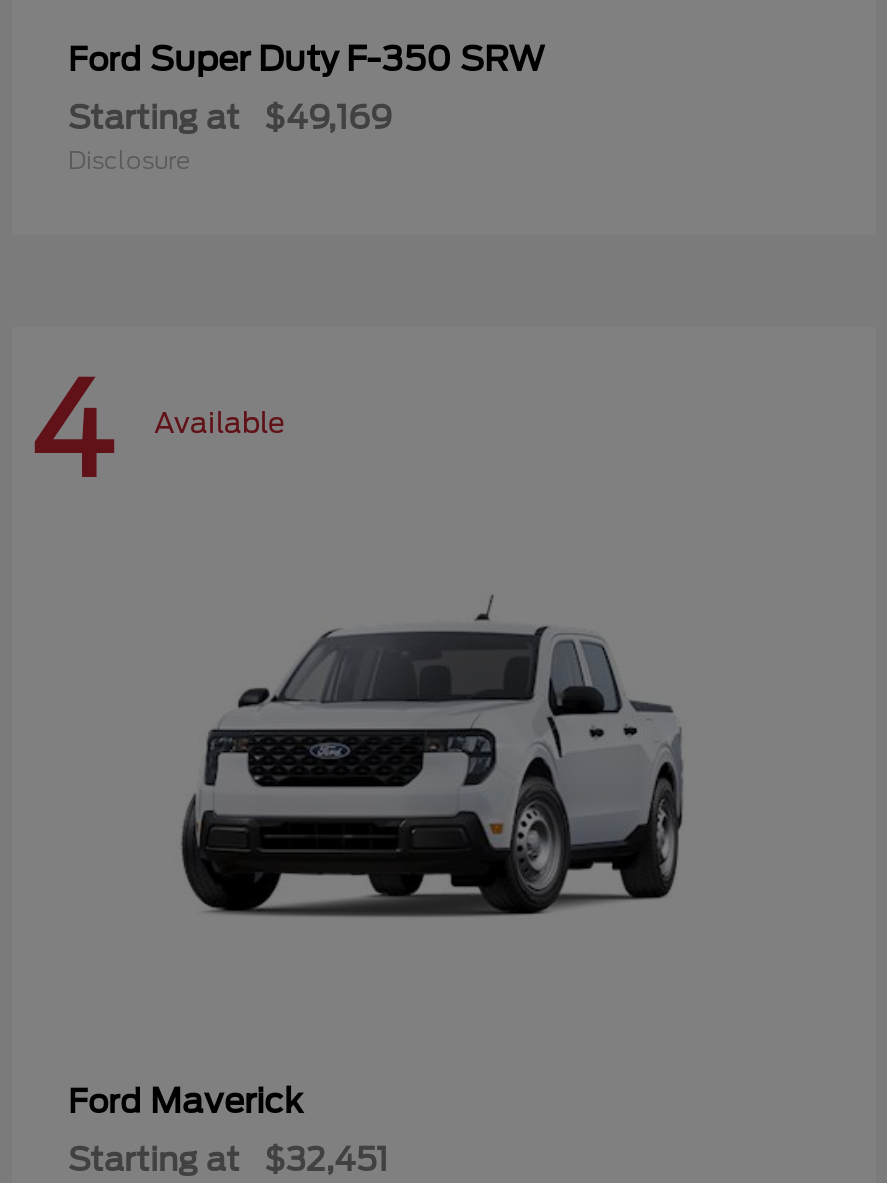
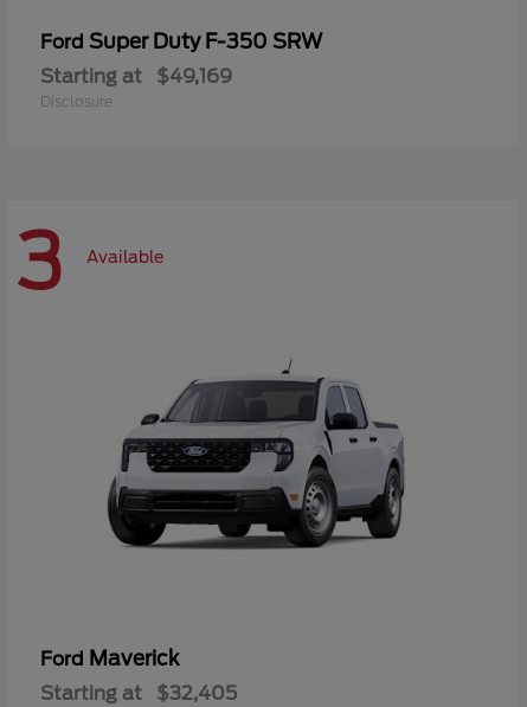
- 4 Available
+ 3 Available

- Starting at $32,451
+ Starting at $32,405
